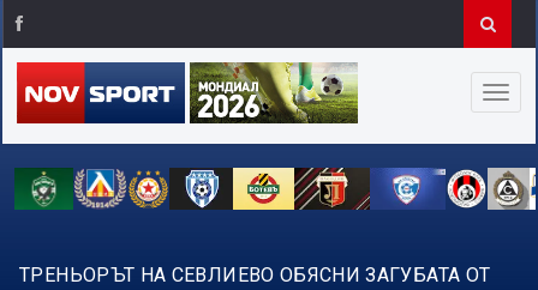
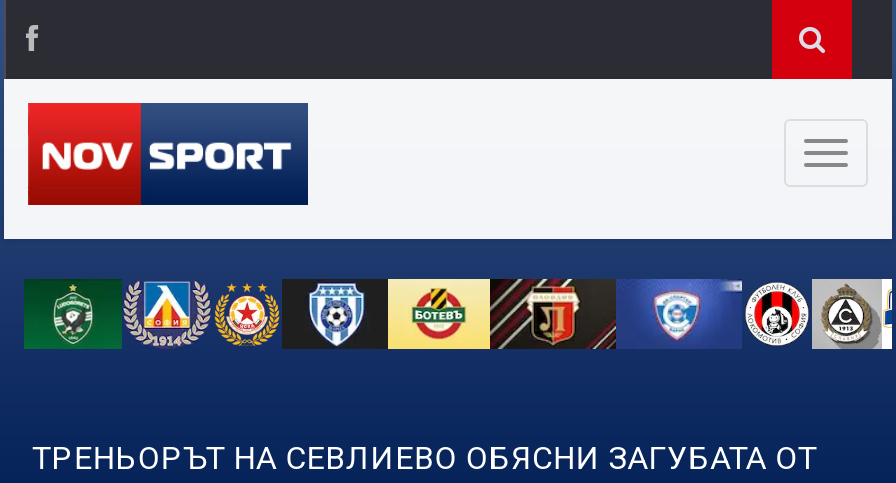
- [image]
